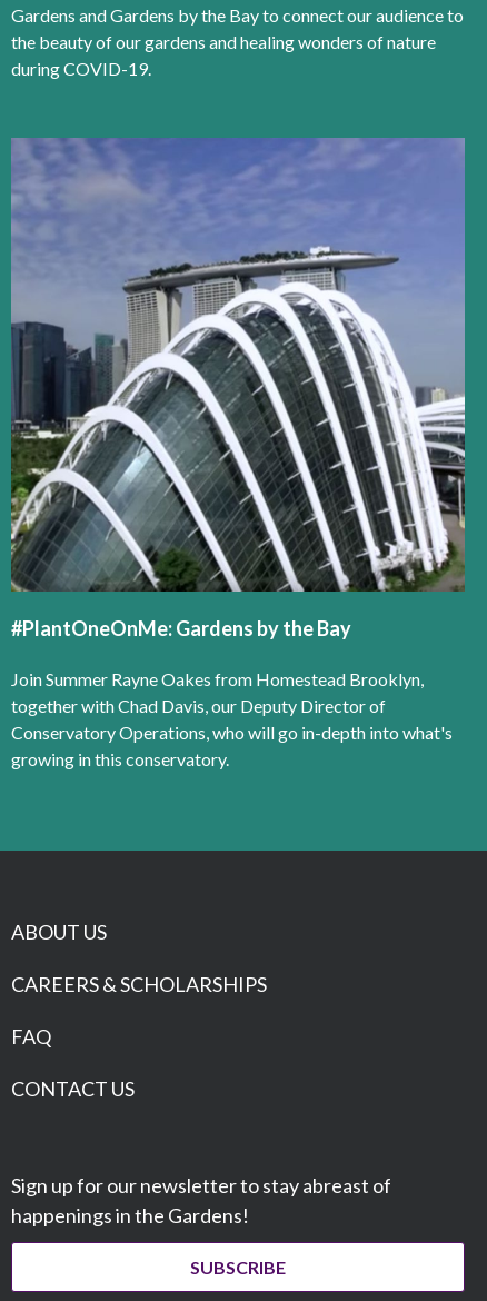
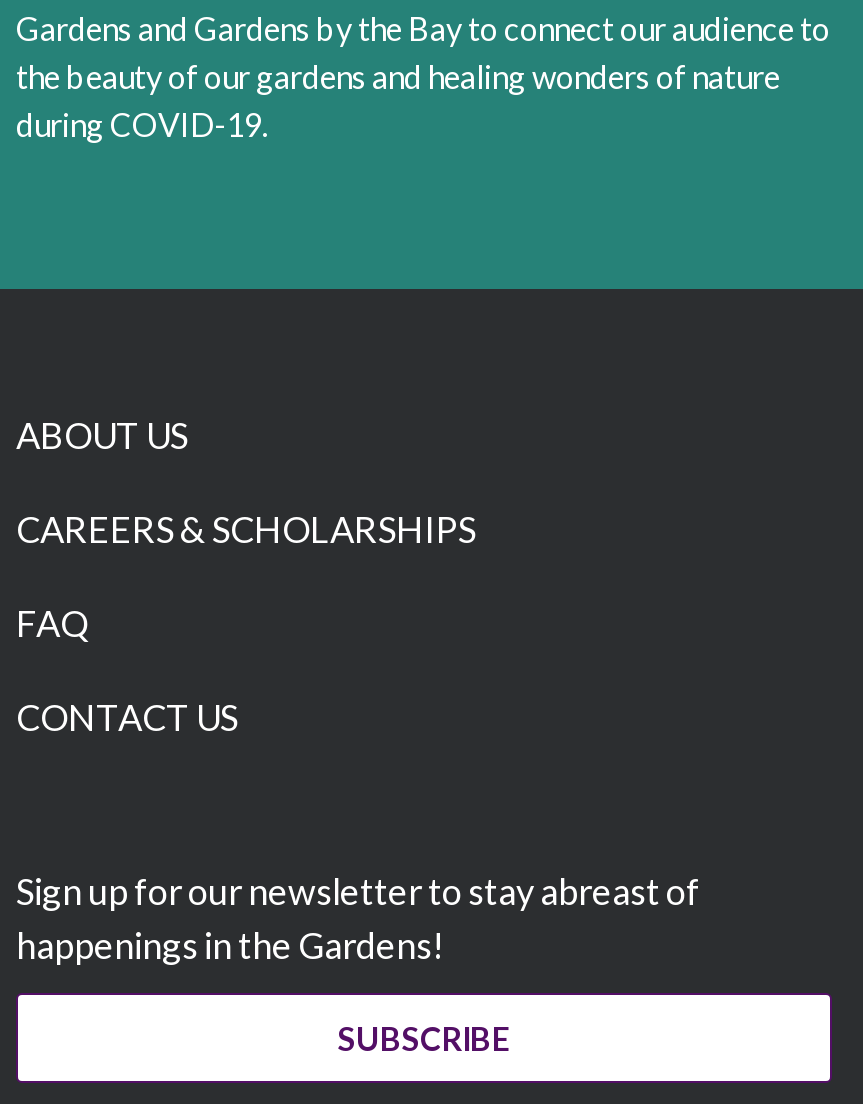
- [image]
- #PlantOneOnMe: Gardens by the Bay
- Join Summer Rayne Oakes from Homestead Brooklyn,
- together with Chad Davis, our Deputy Director of
- Conservatory Operations, who will go in-depth into what's
- growing in this conservatory.
